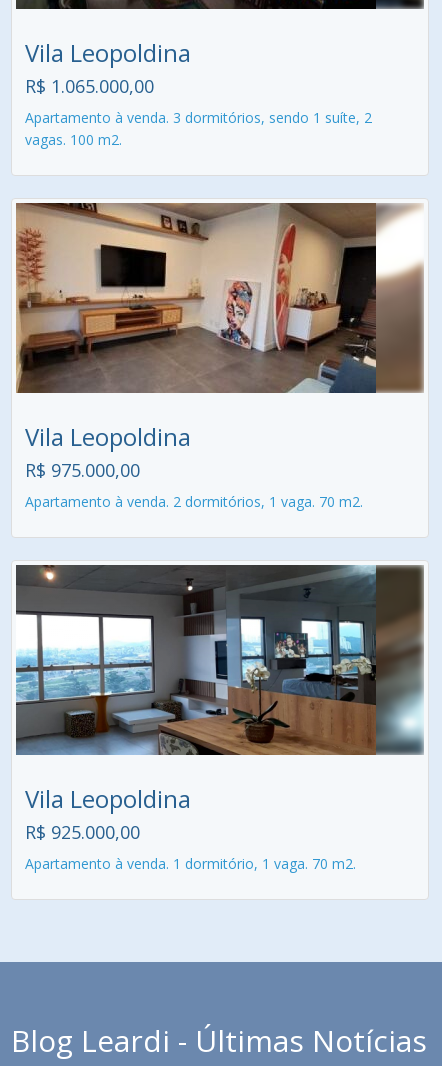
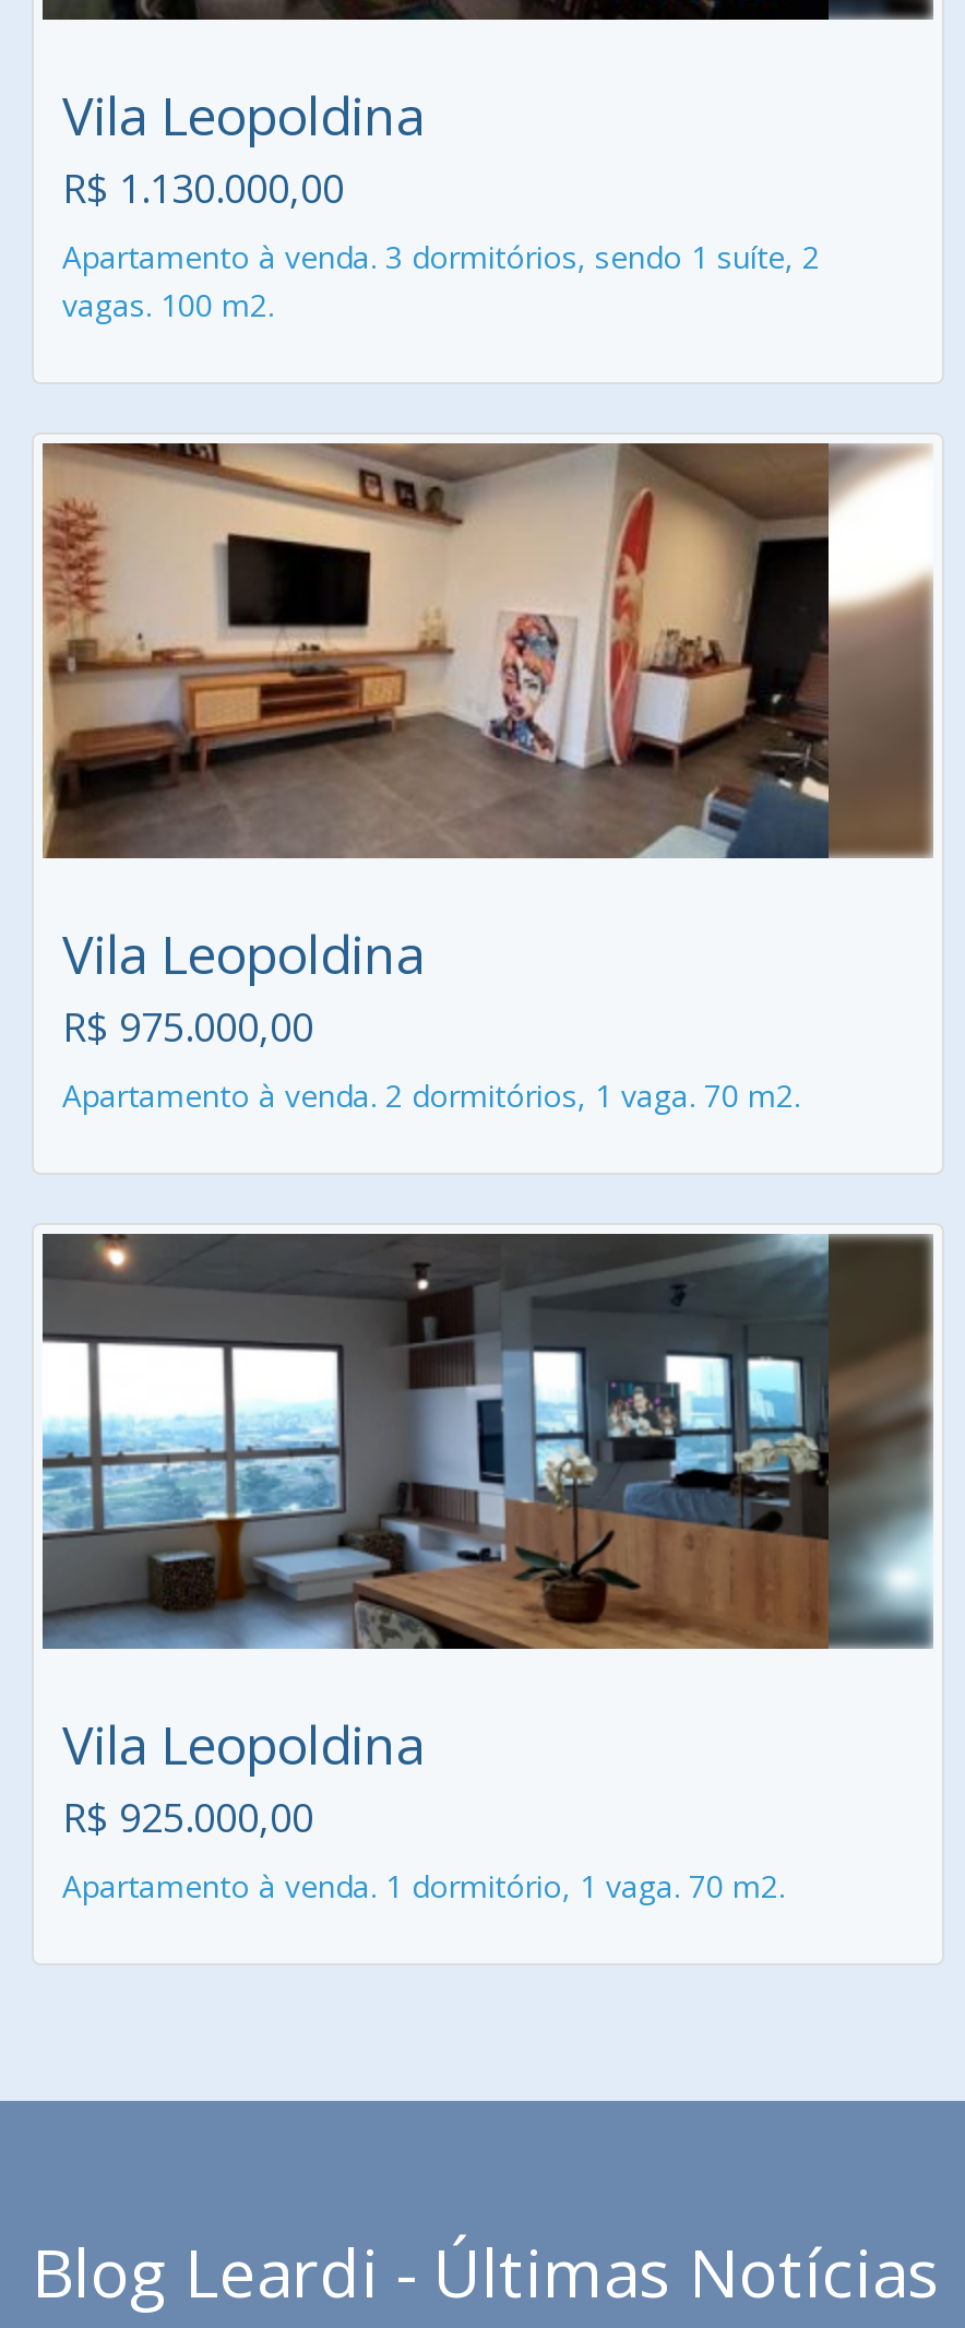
- R$ 1.065.000,00
+ R$ 1.130.000,00
